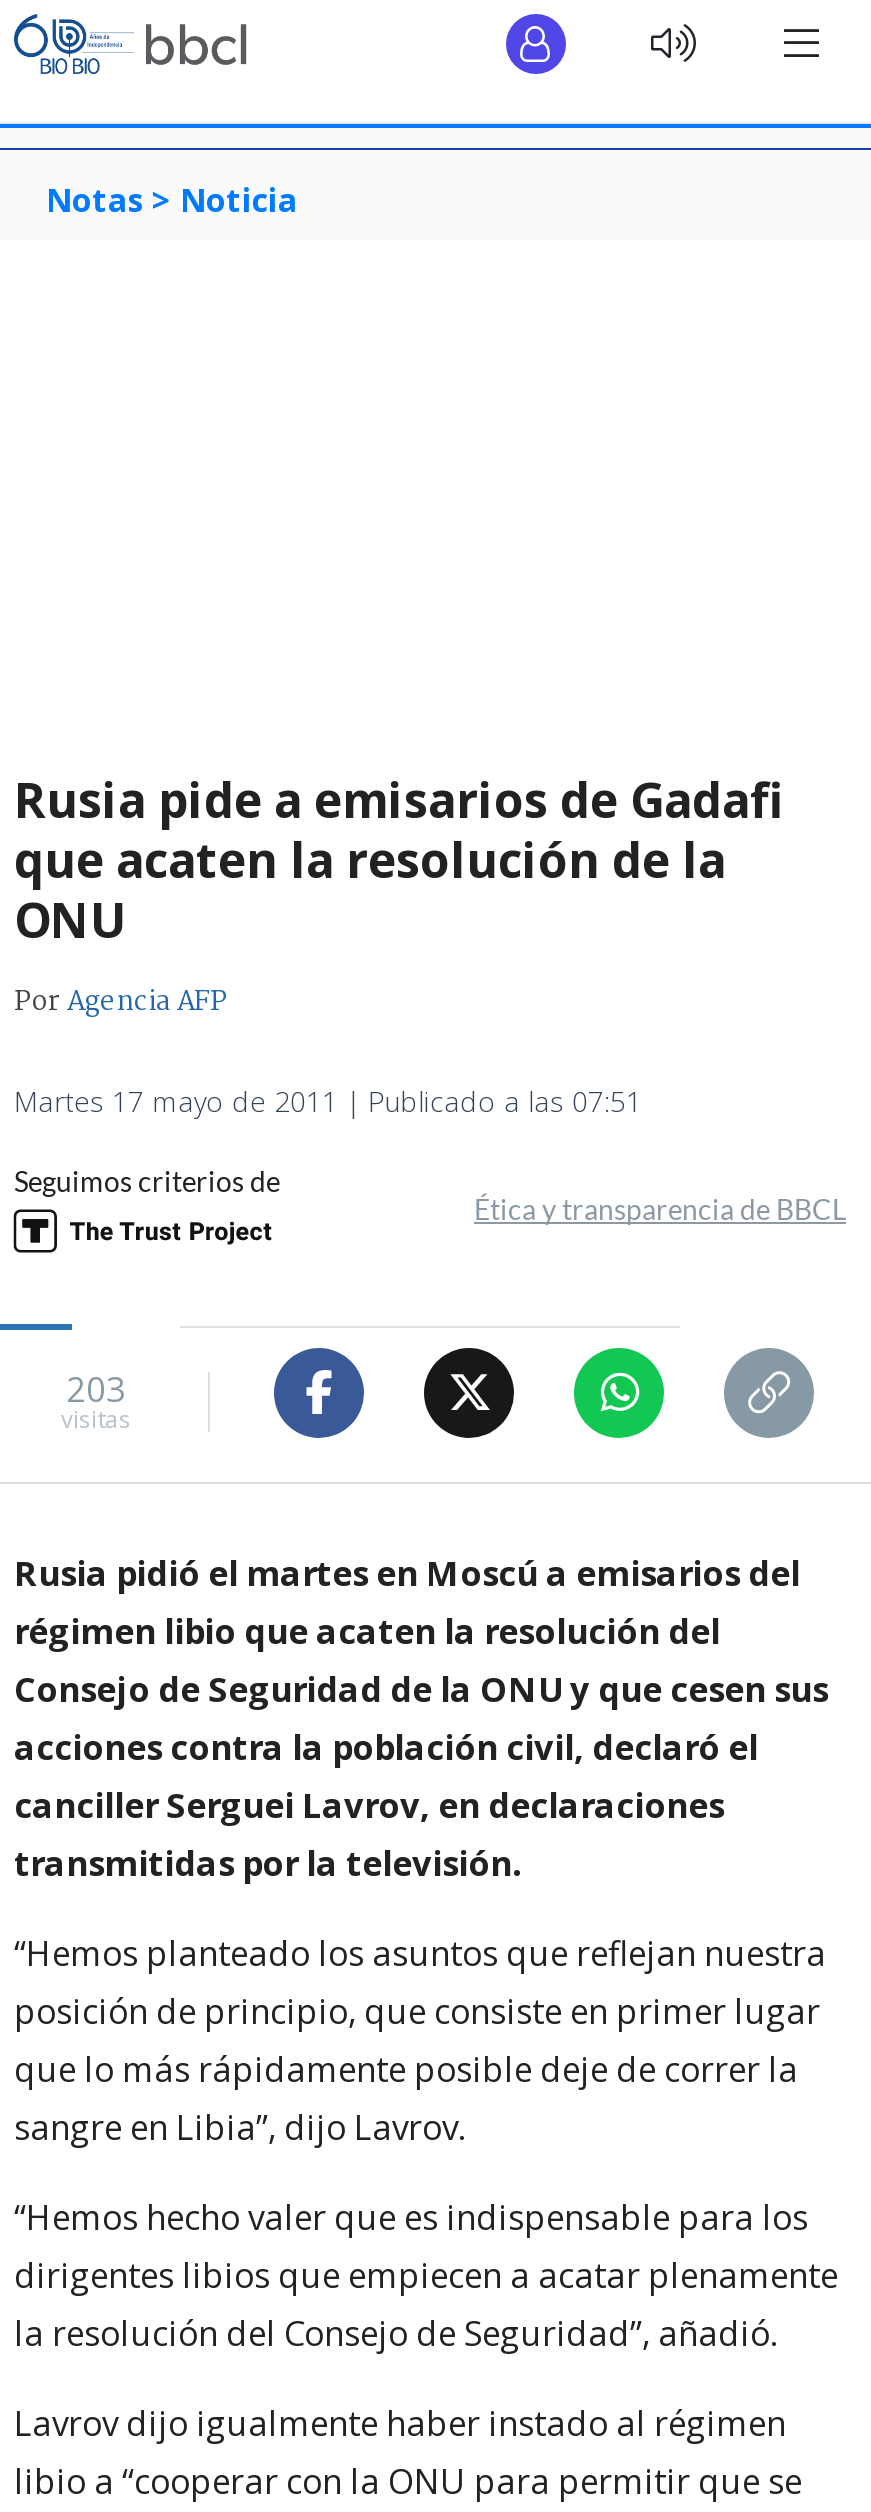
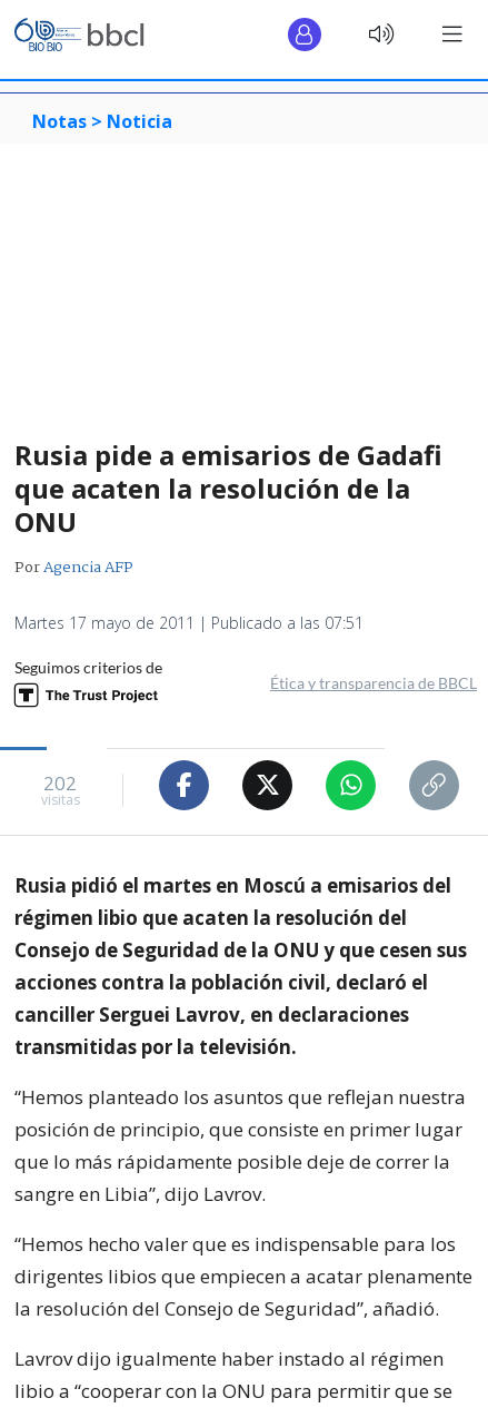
- 203
+ 202
